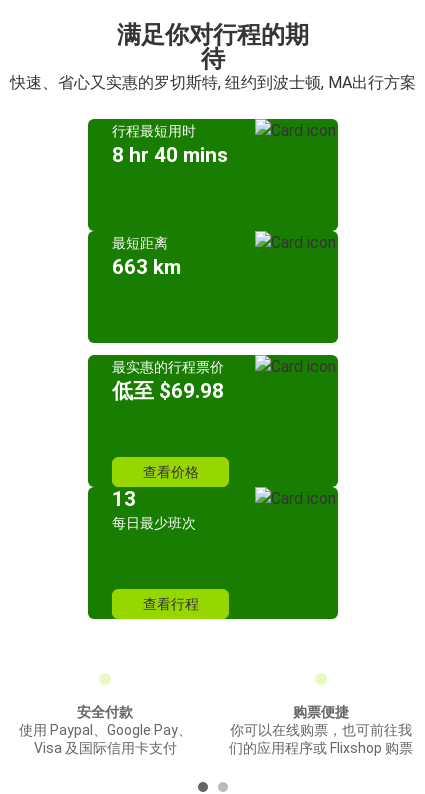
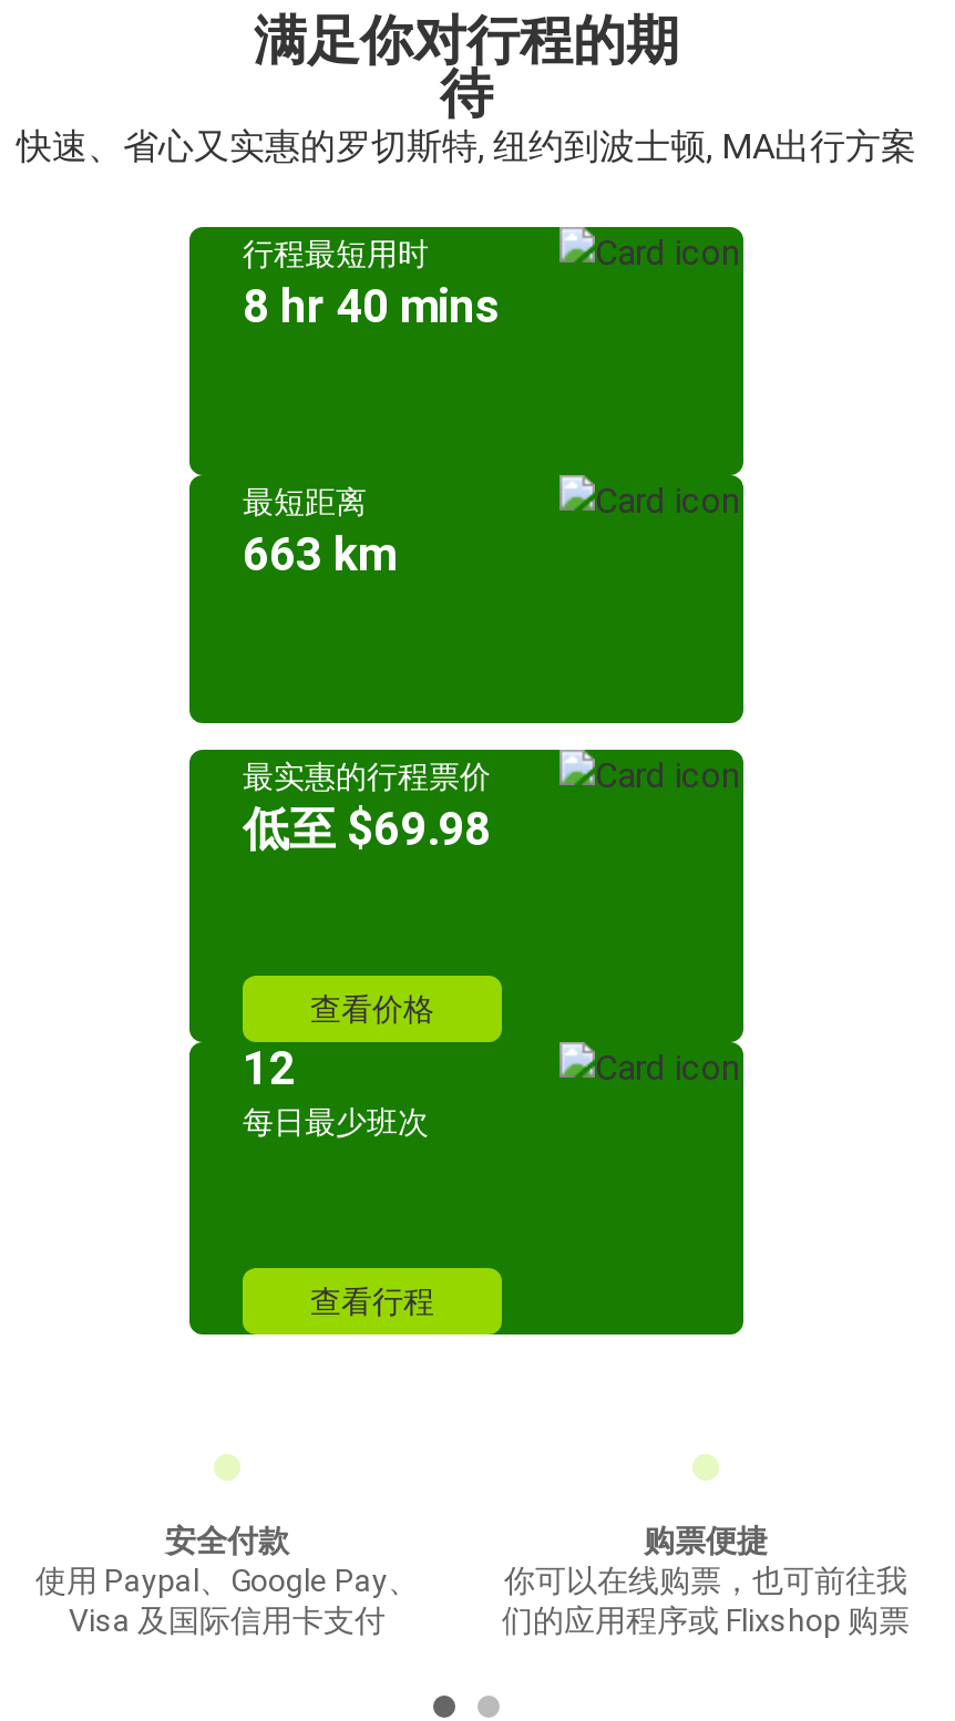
- 13
+ 12
